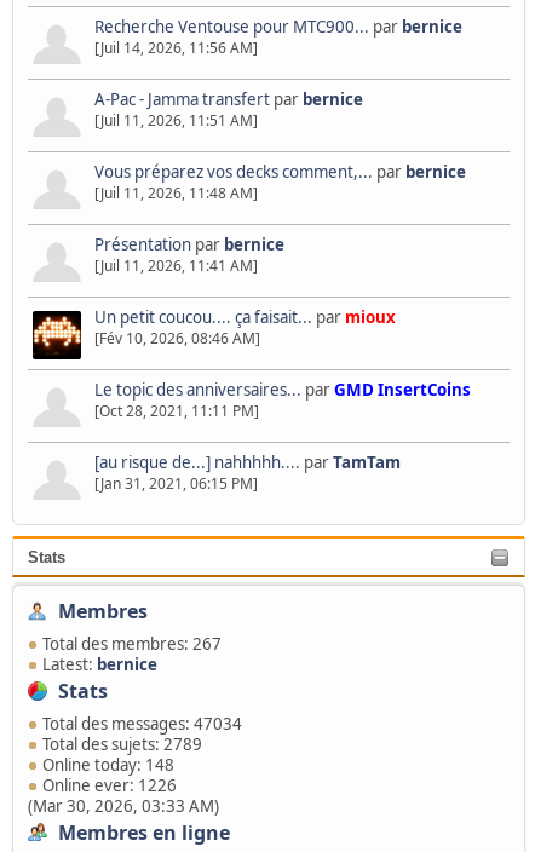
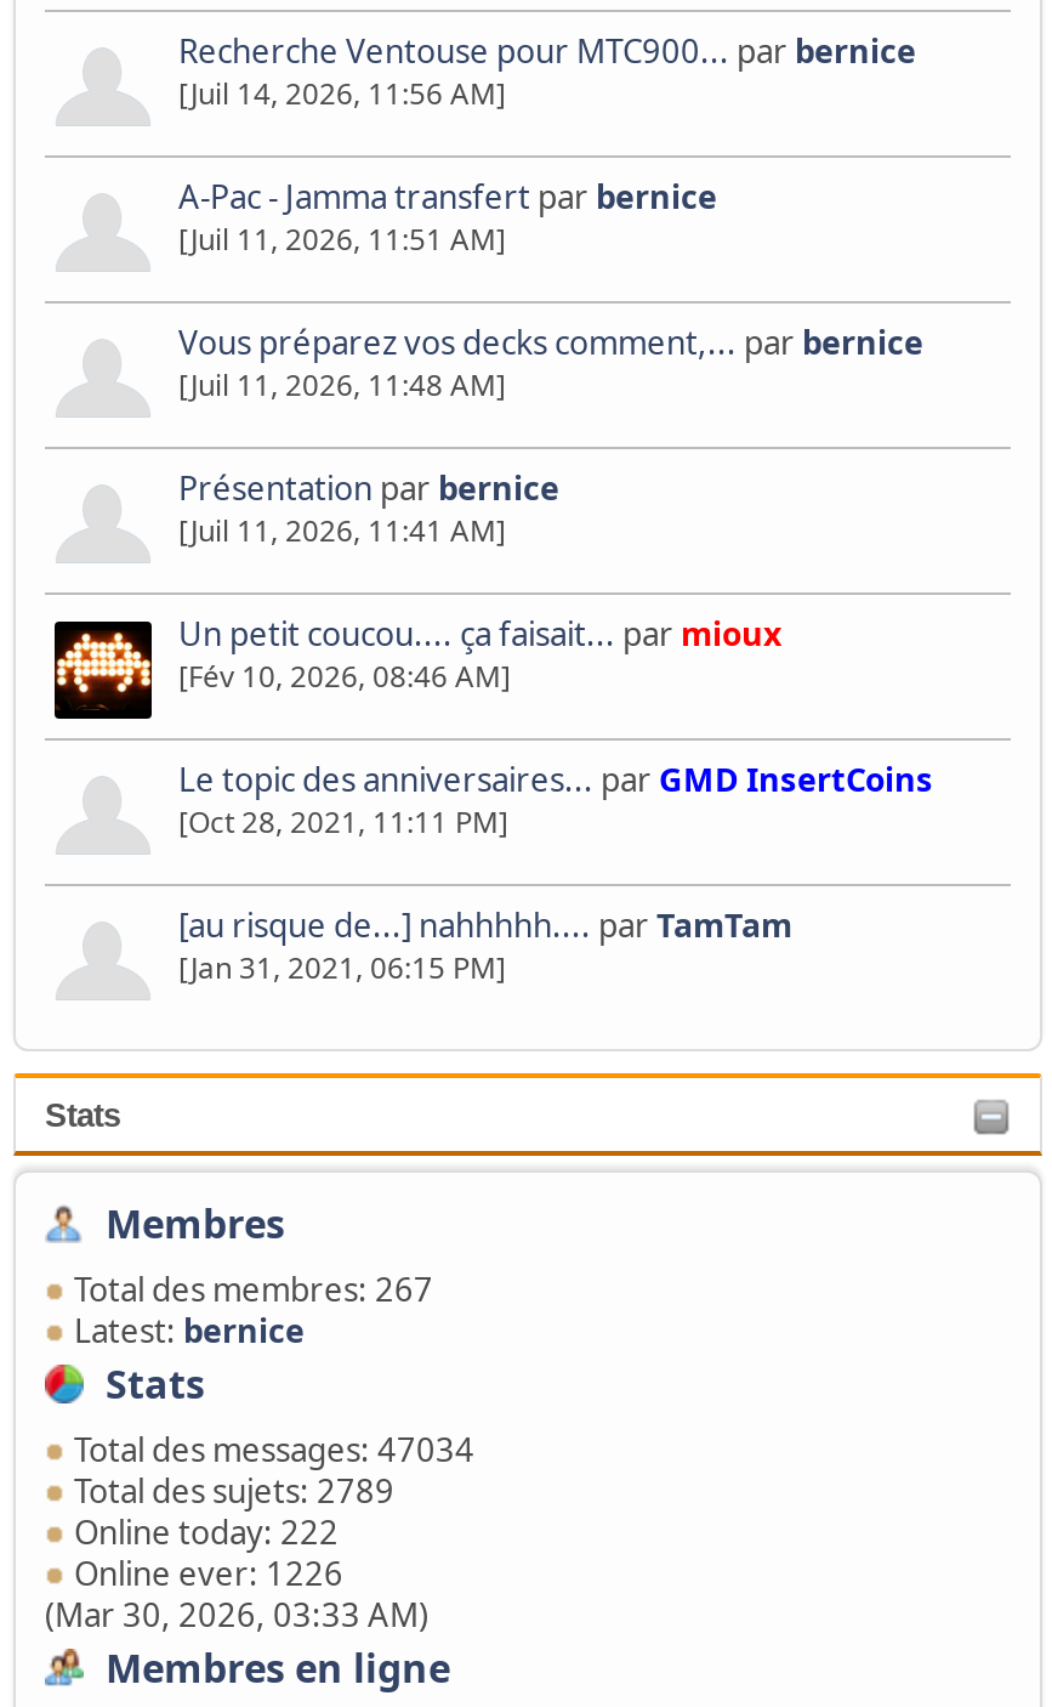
- Online today: 148
+ Online today: 222
